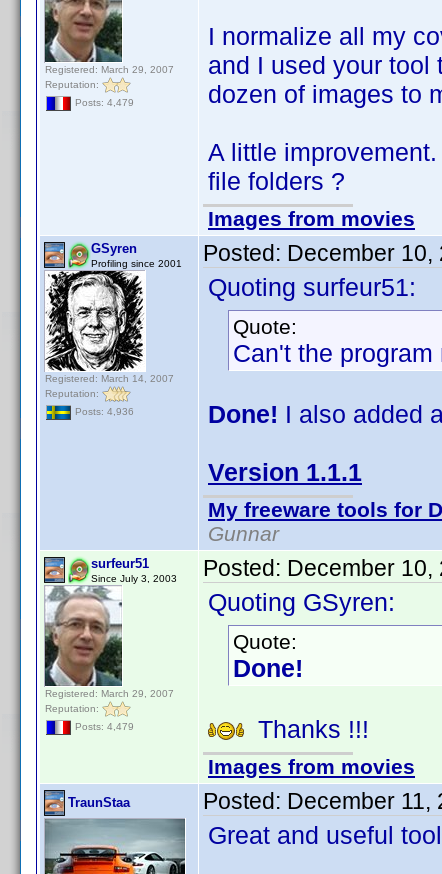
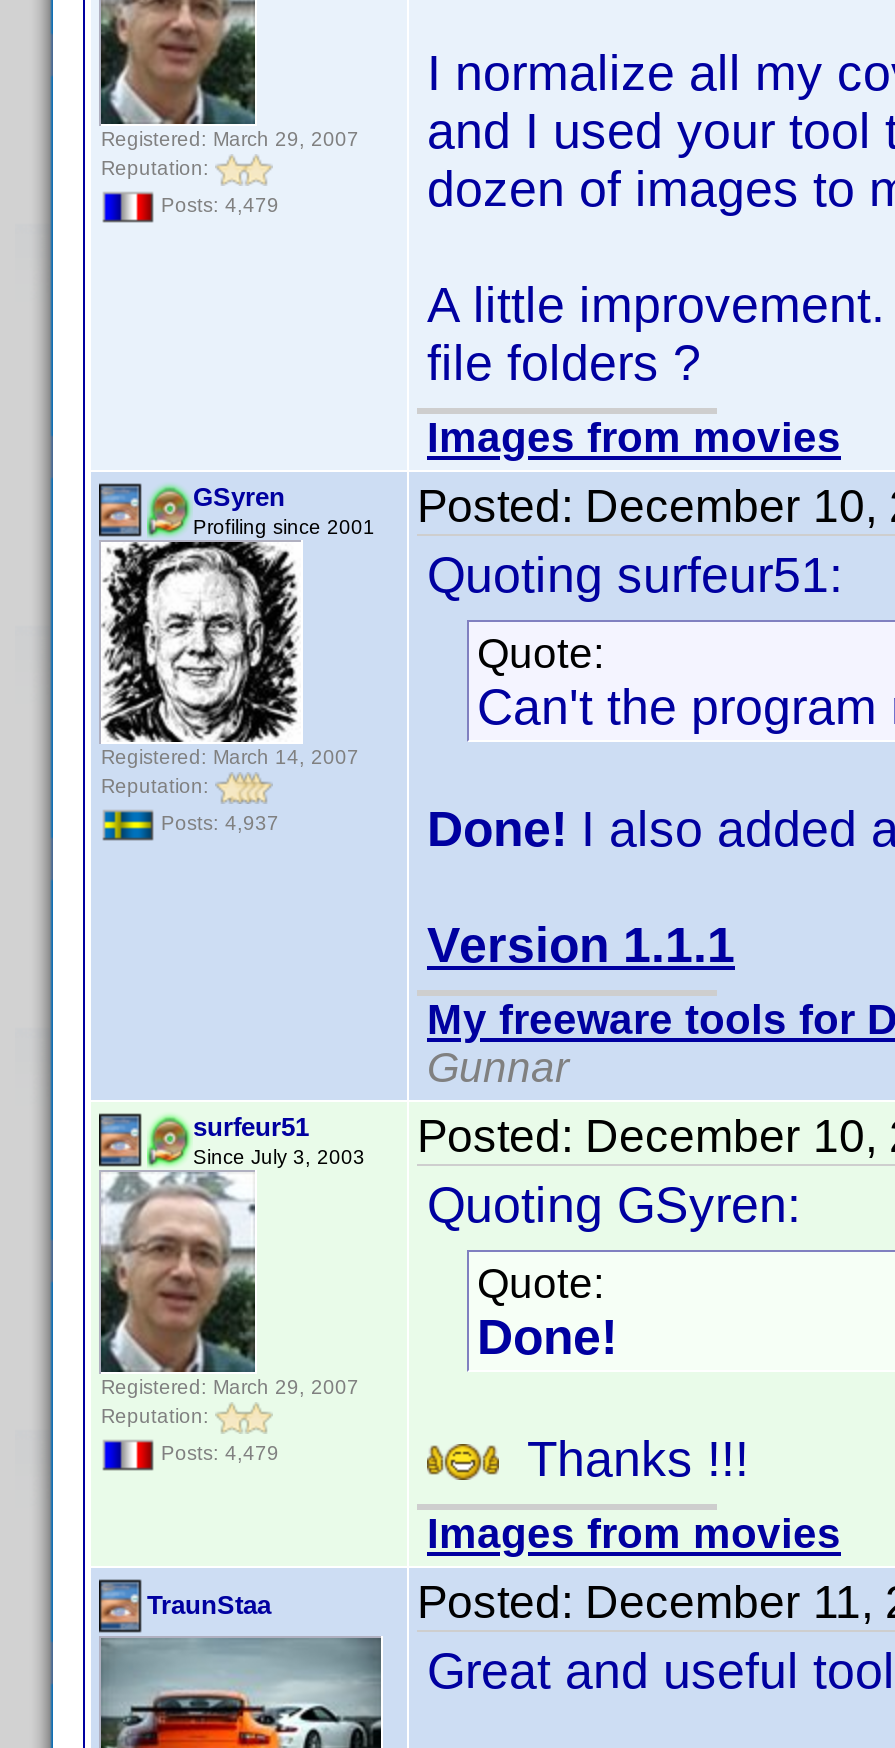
- Posts: 4,936
+ Posts: 4,937
